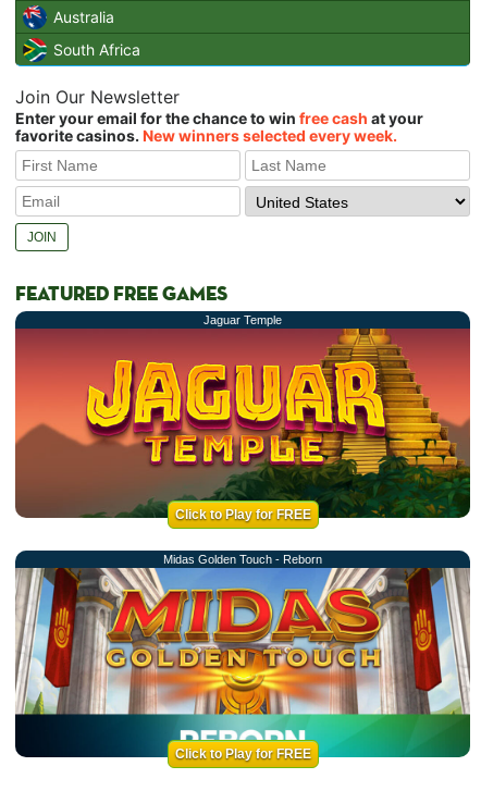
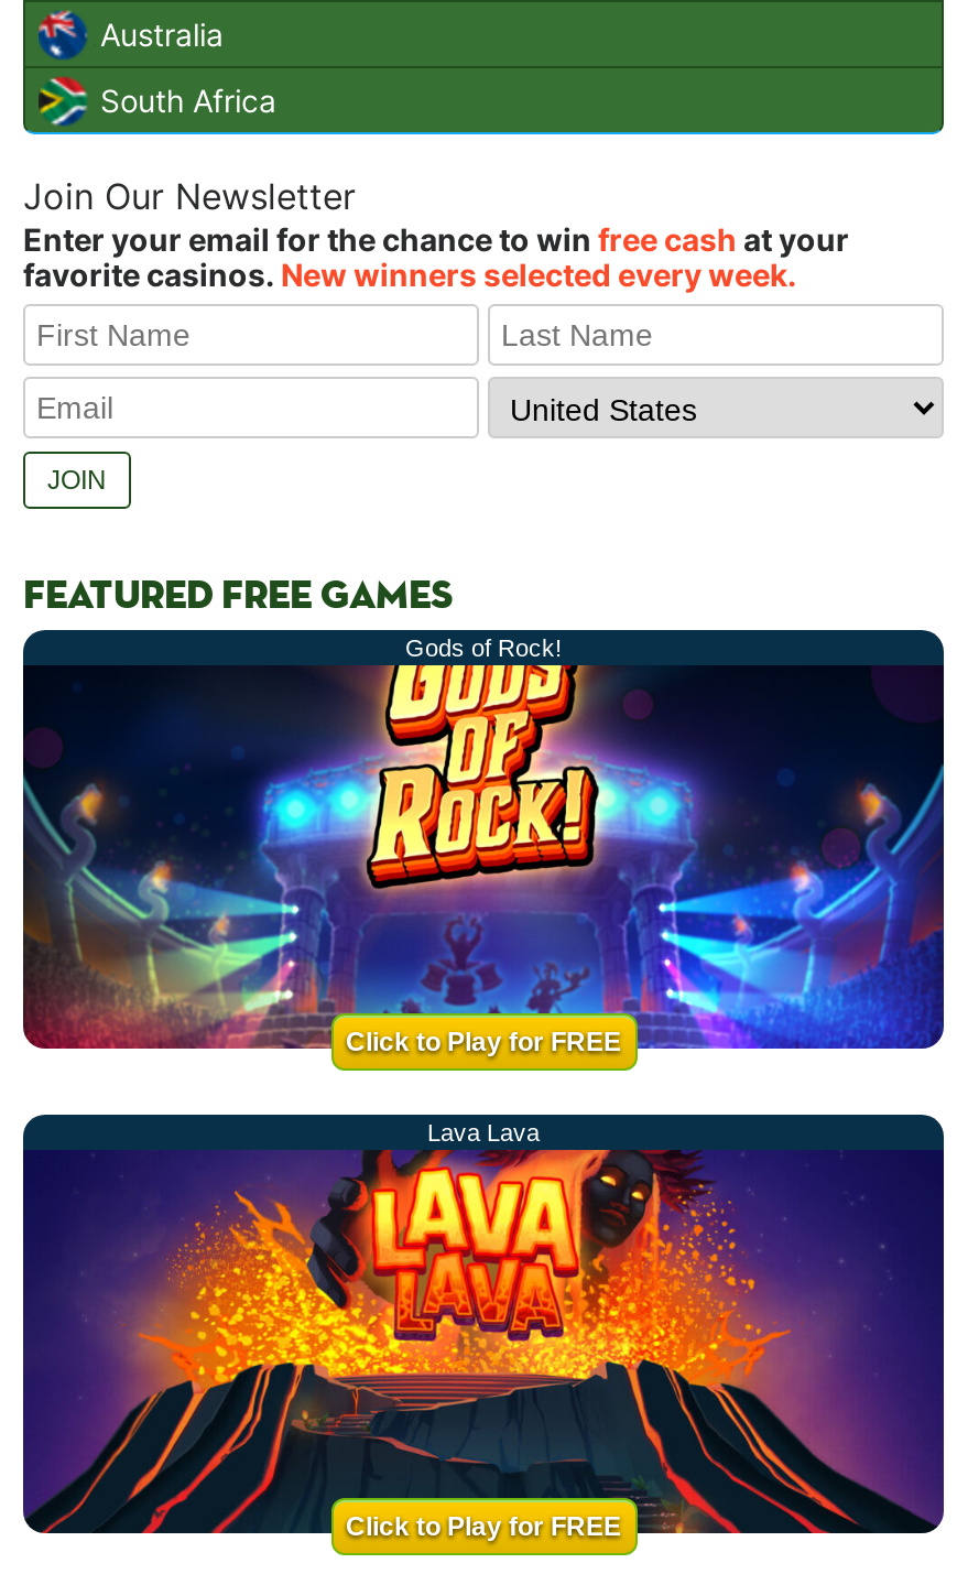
- Jaguar Temple
+ Gods of Rock!

- [image]
- Midas Golden Touch - Reborn
+ [image]
+ Lava Lava

- [image]
+ [image]
